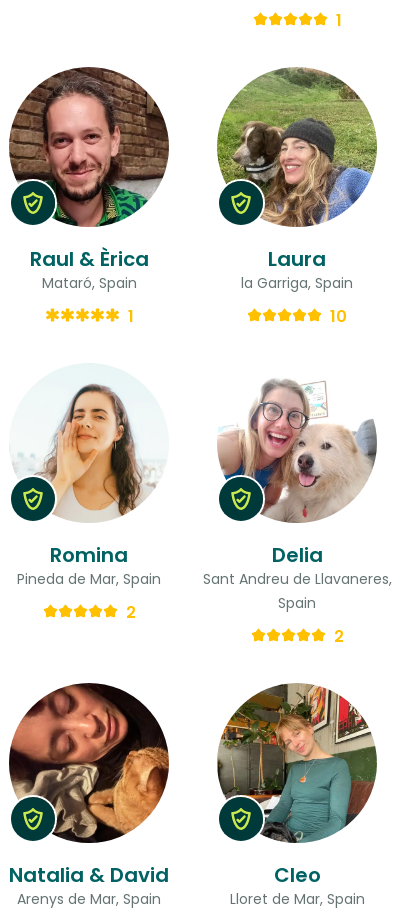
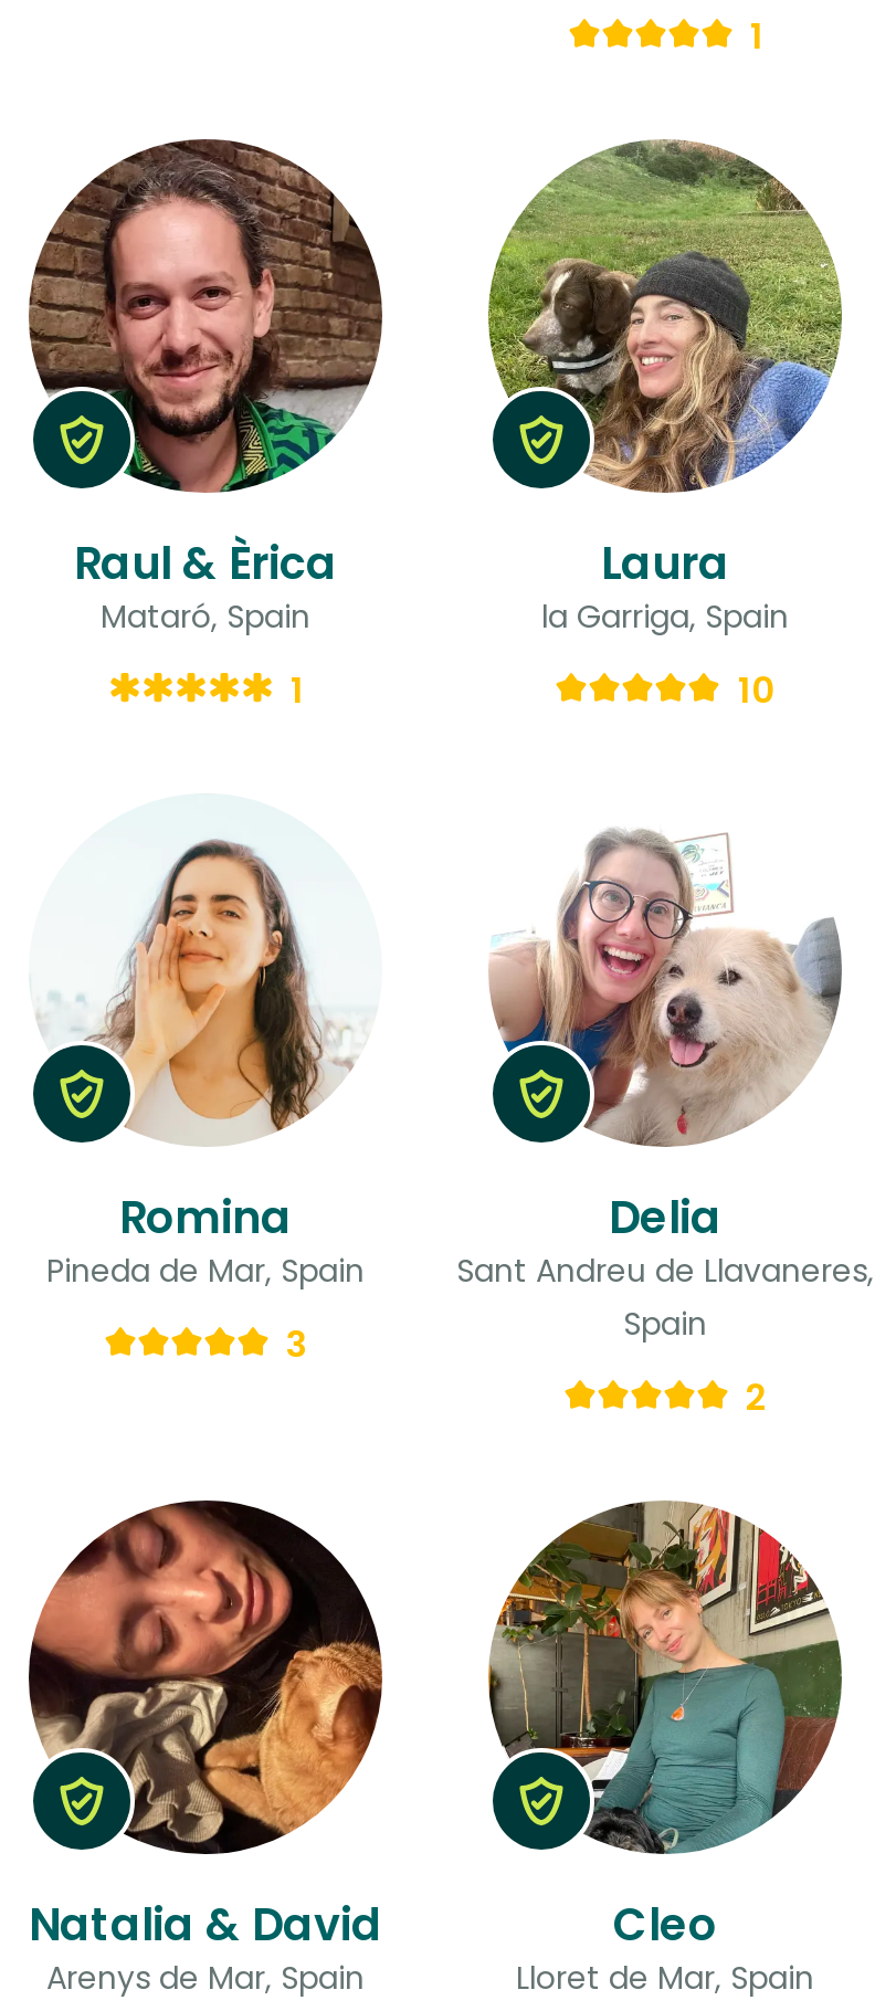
- 2
+ 3
